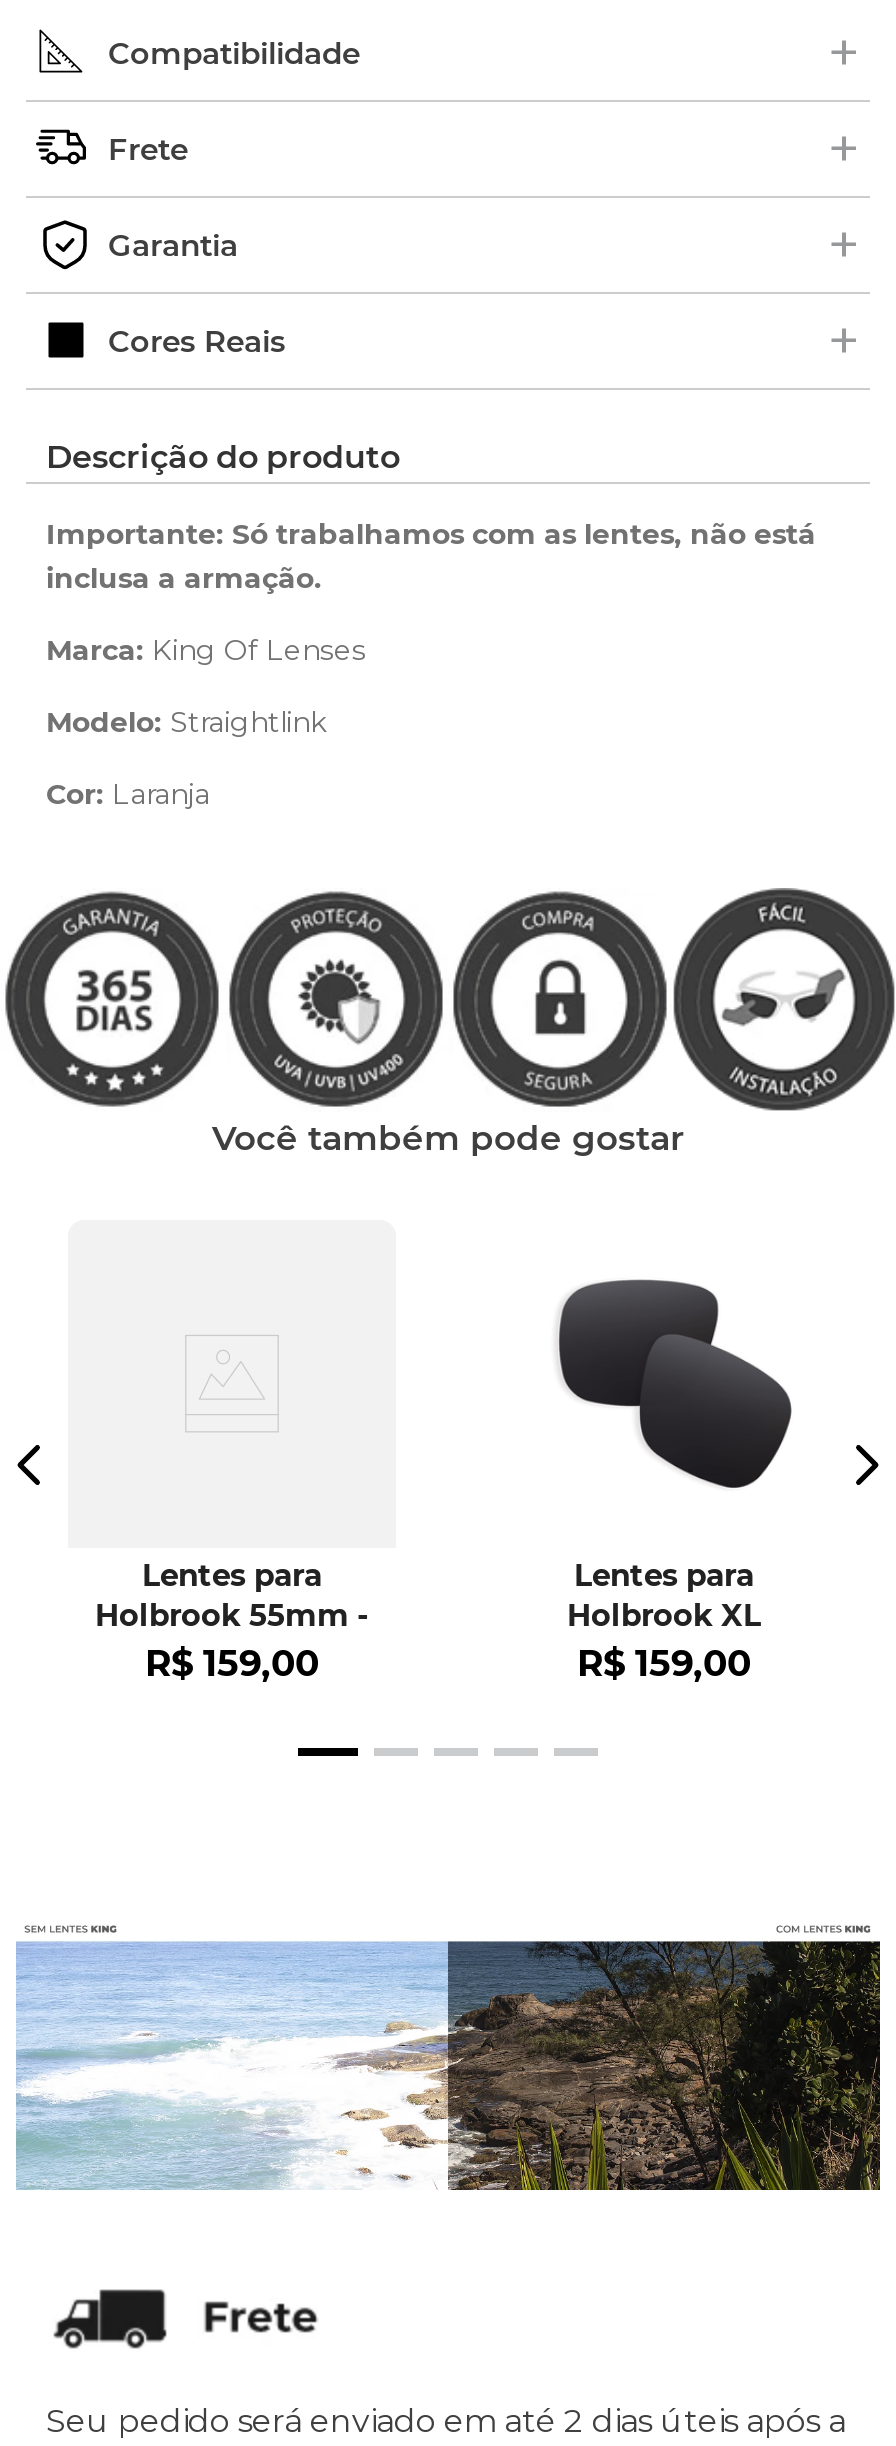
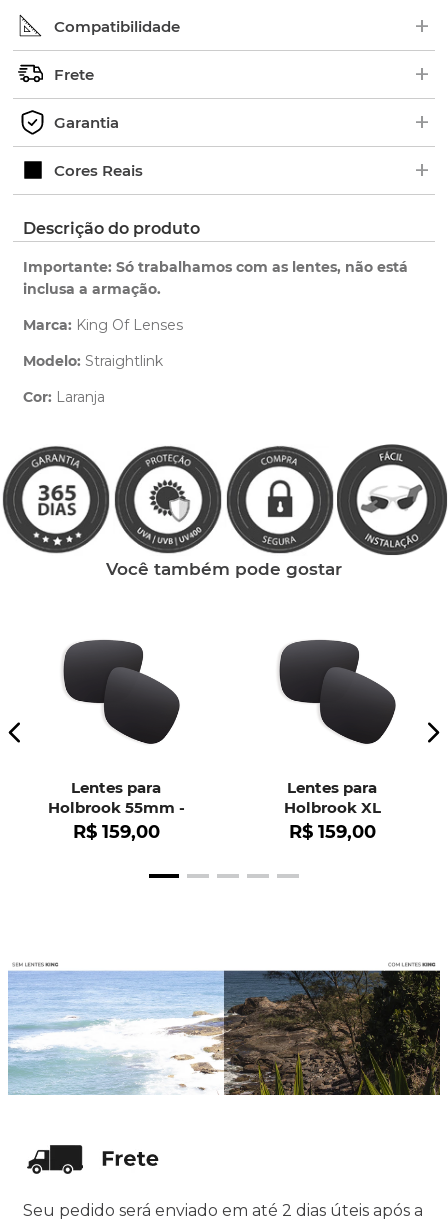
+ [image]
